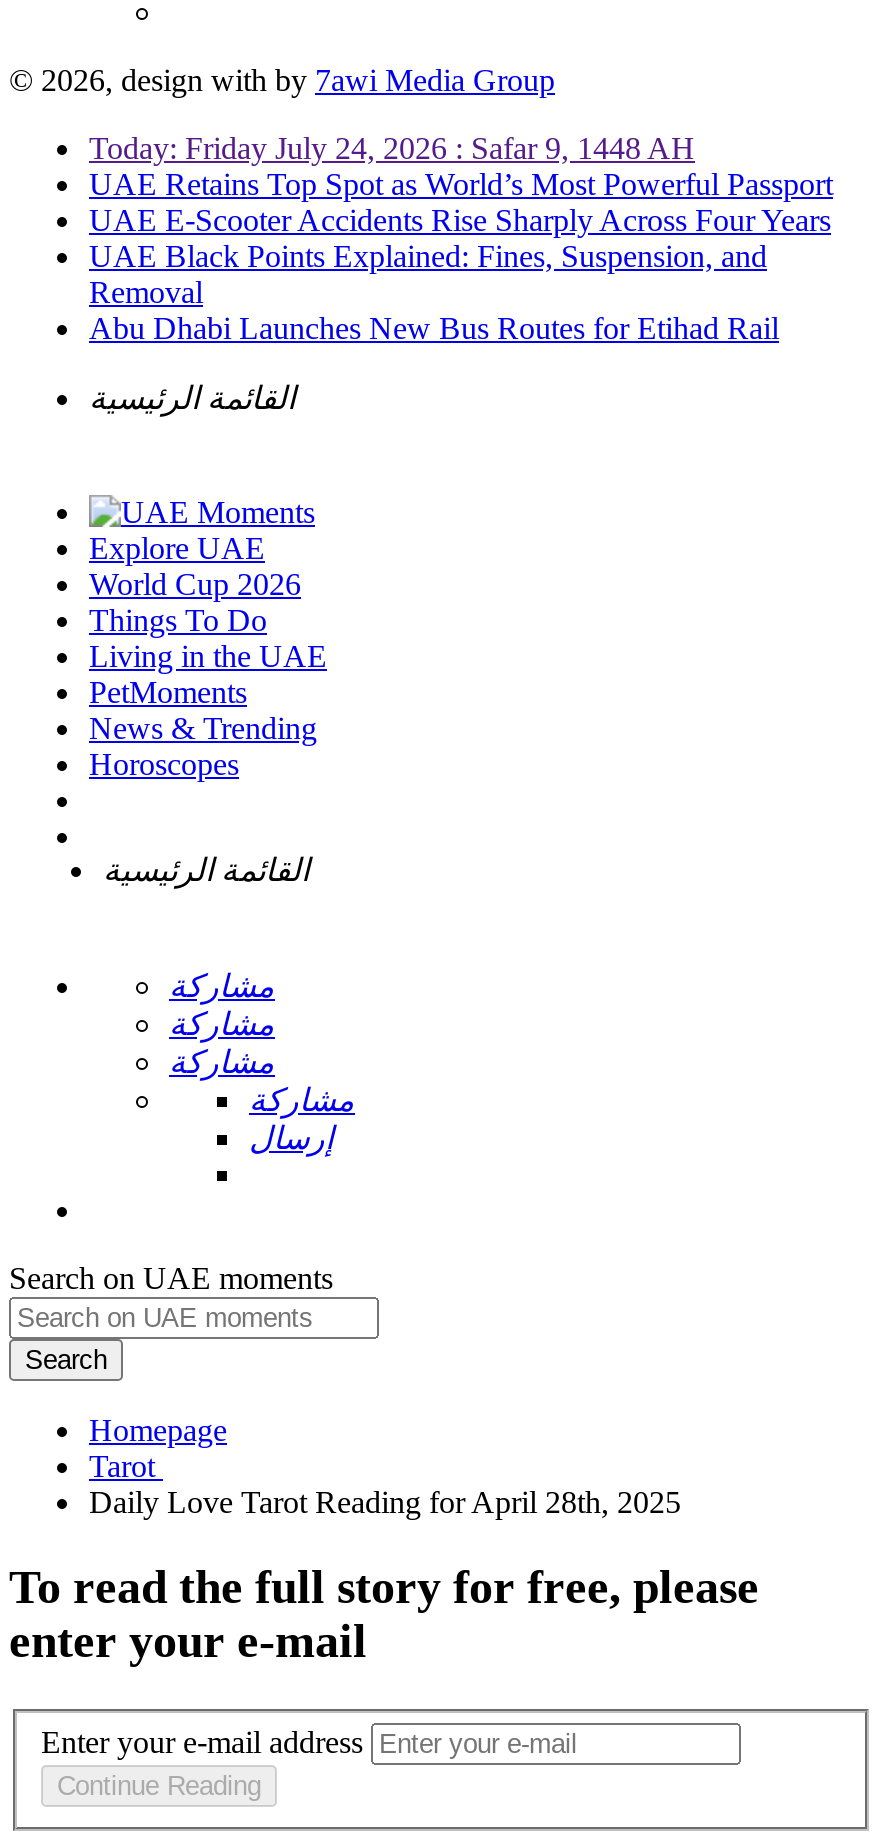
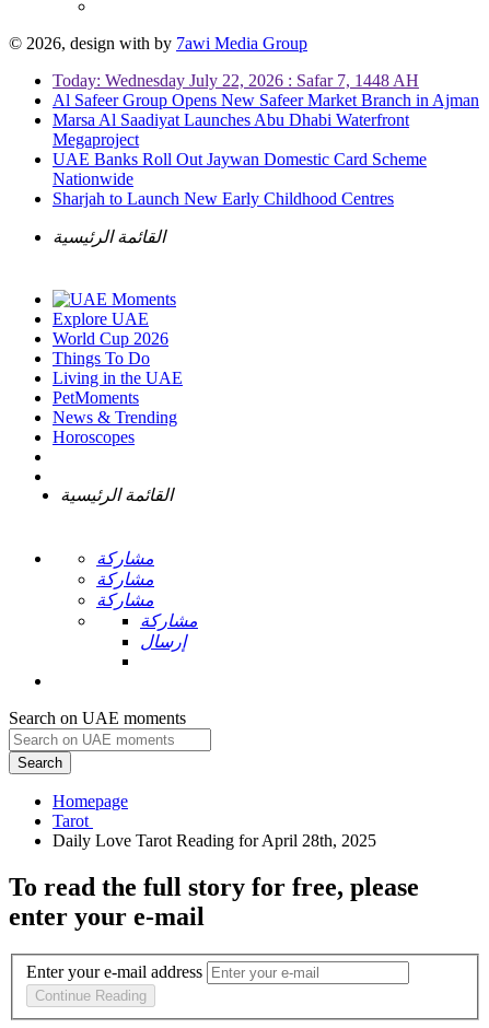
- Today: Friday July 24, 2026 : Safar 9, 1448 AH
- UAE Retains Top Spot as World’s Most Powerful Passport
- UAE E-Scooter Accidents Rise Sharply Across Four Years
- UAE Black Points Explained: Fines, Suspension, and
- Removal
- Abu Dhabi Launches New Bus Routes for Etihad Rail
+ Today: Wednesday July 22, 2026 : Safar 7, 1448 AH
+ Al Safeer Group Opens New Safeer Market Branch in Ajman
+ Marsa Al Saadiyat Launches Abu Dhabi Waterfront
+ Megaproject
+ UAE Banks Roll Out Jaywan Domestic Card Scheme
+ Nationwide
+ Sharjah to Launch New Early Childhood Centres
